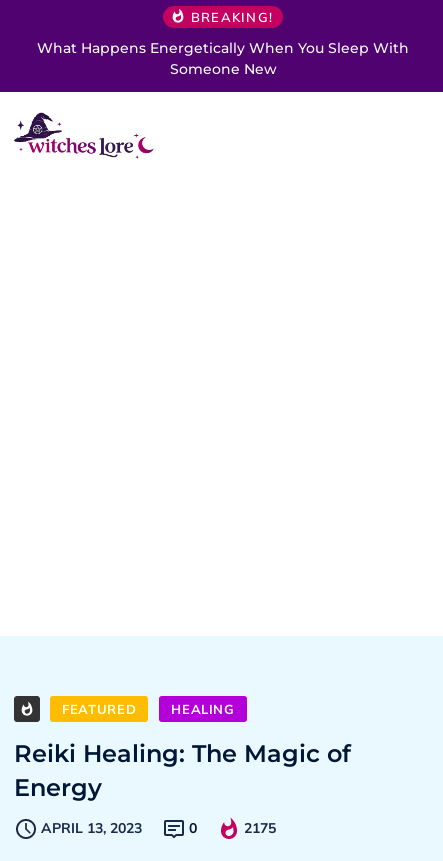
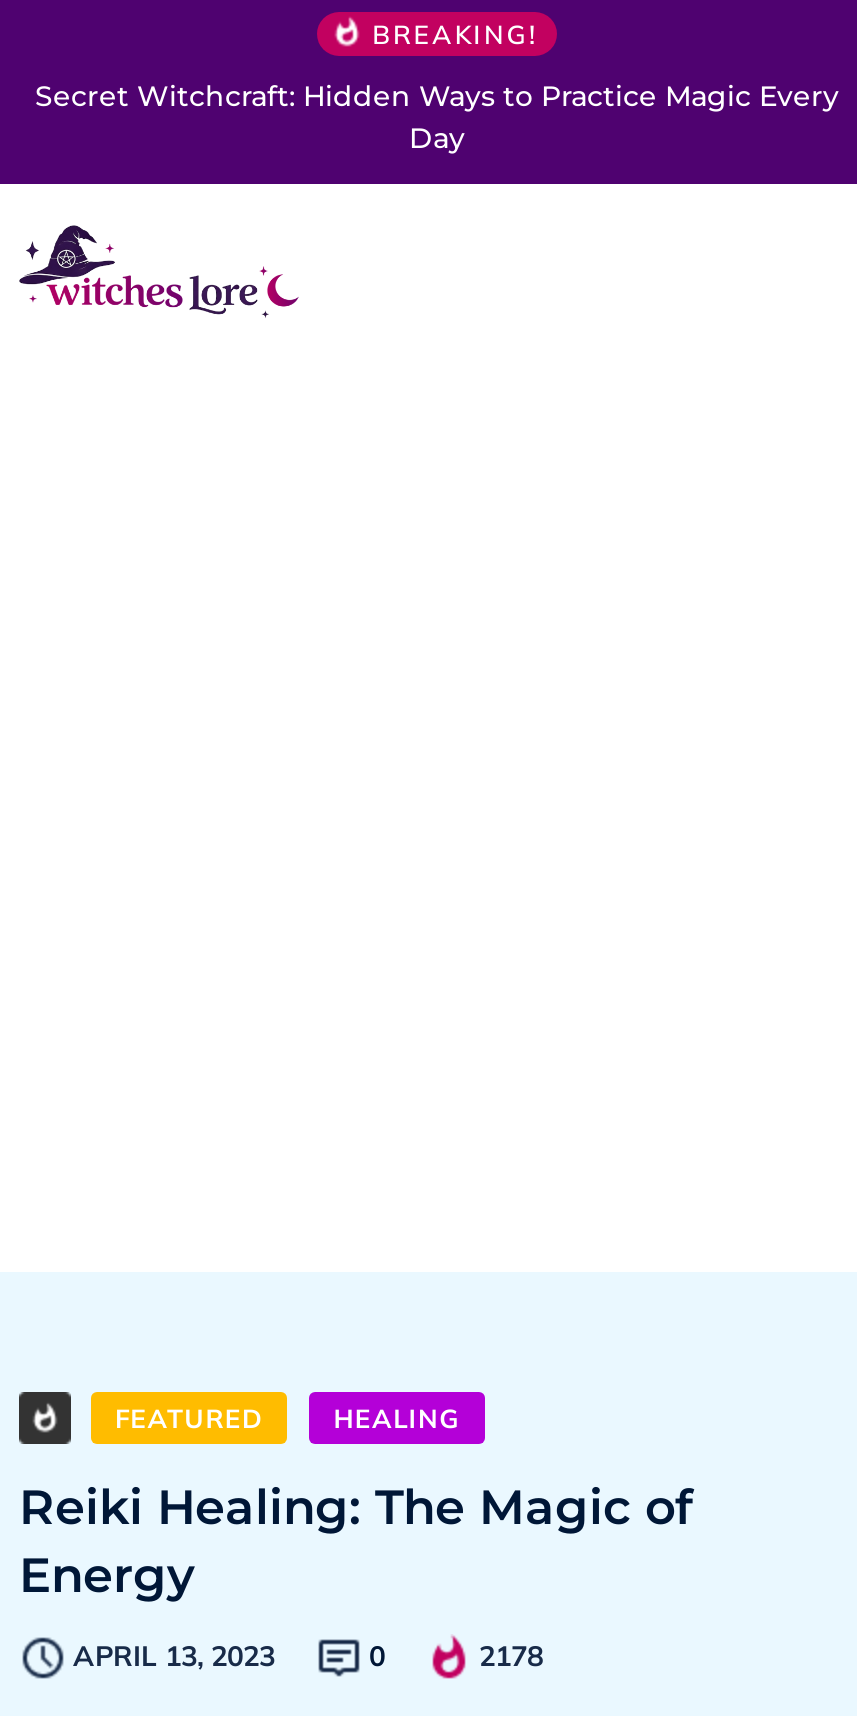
- What Happens Energetically When You Sleep With
- Someone New
+ Secret Witchcraft: Hidden Ways to Practice Magic Every
+ Day

- 2175
+ 2178
